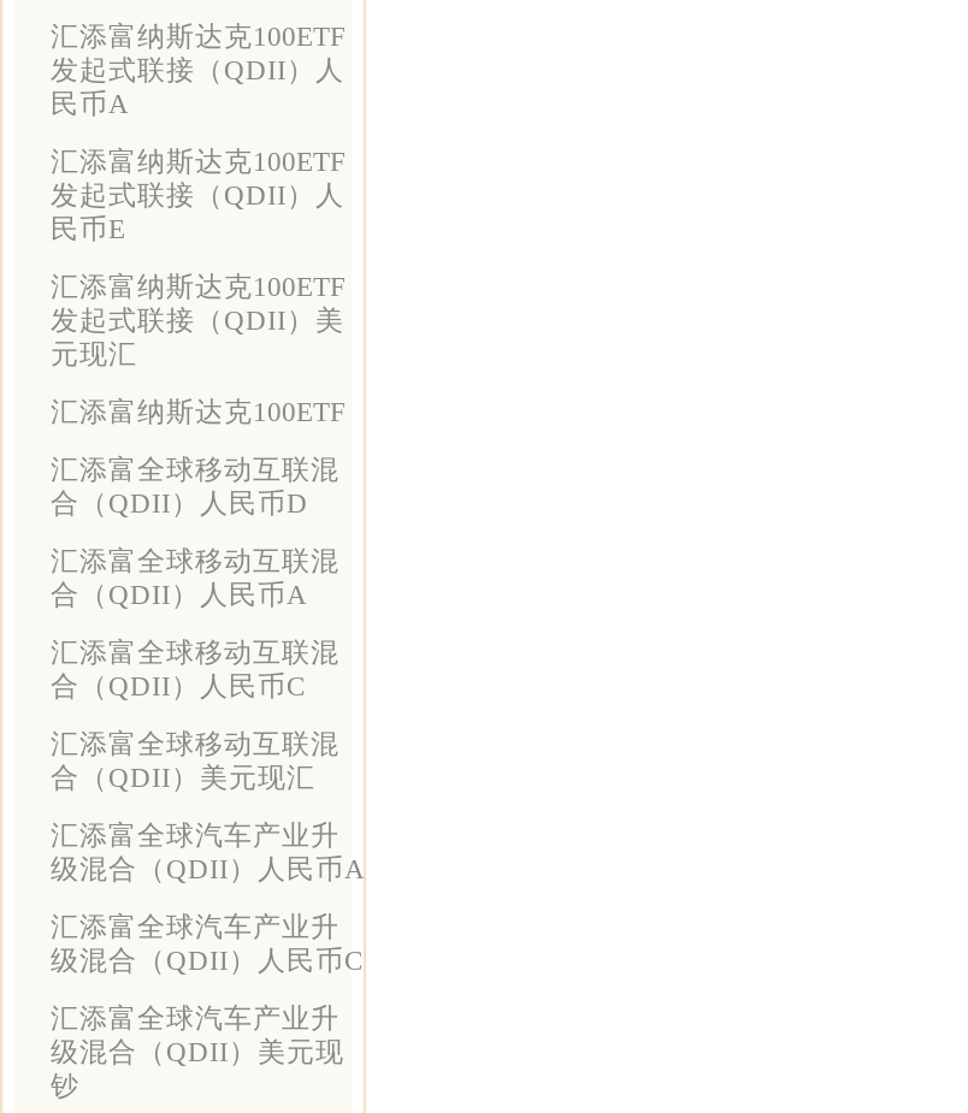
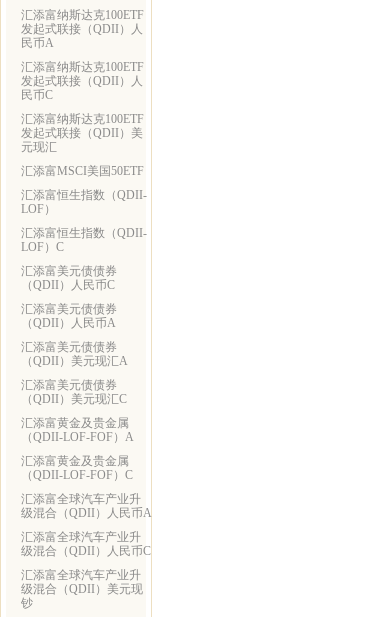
- 民币E
+ 民币C

- 汇添富纳斯达克100ETF
- 汇添富全球移动互联混
- 合（QDII）人民币D
- 汇添富全球移动互联混
- 合（QDII）人民币A
- 汇添富全球移动互联混
- 合（QDII）人民币C
- 汇添富全球移动互联混
- 合（QDII）美元现汇
+ 汇添富MSCI美国50ETF
+ 汇添富恒生指数（QDII-
+ LOF）
+ 汇添富恒生指数（QDII-
+ LOF）C
+ 汇添富美元债债券
+ （QDII）人民币C
+ 汇添富美元债债券
+ （QDII）人民币A
+ 汇添富美元债债券
+ （QDII）美元现汇A
+ 汇添富美元债债券
+ （QDII）美元现汇C
+ 汇添富黄金及贵金属
+ （QDII-LOF-FOF）A
+ 汇添富黄金及贵金属
+ （QDII-LOF-FOF）C
